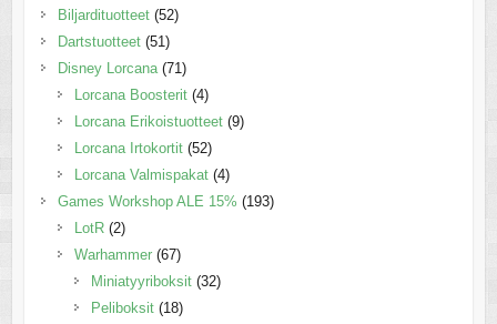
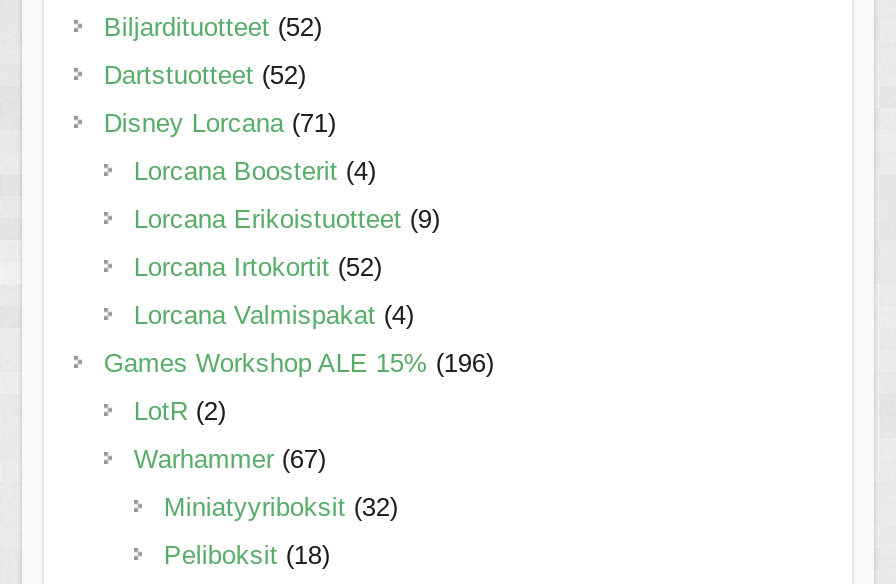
- Dartstuotteet (51)
+ Dartstuotteet (52)

- Games Workshop ALE 15% (193)
+ Games Workshop ALE 15% (196)
